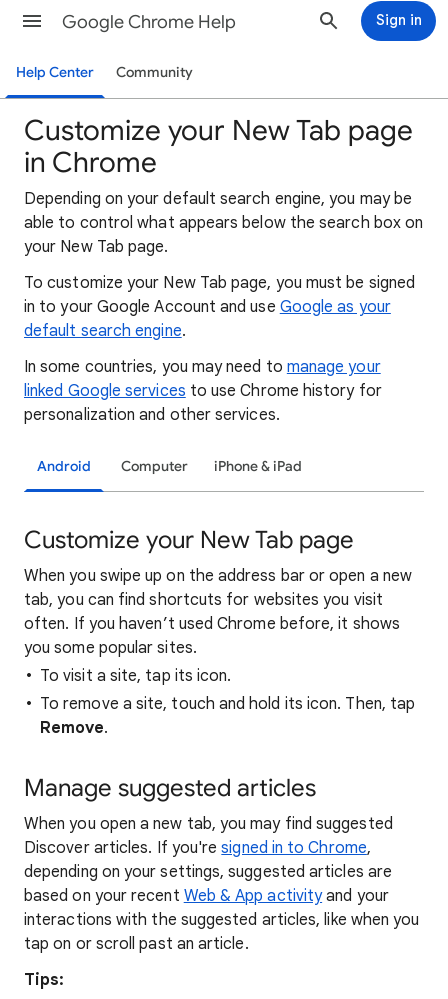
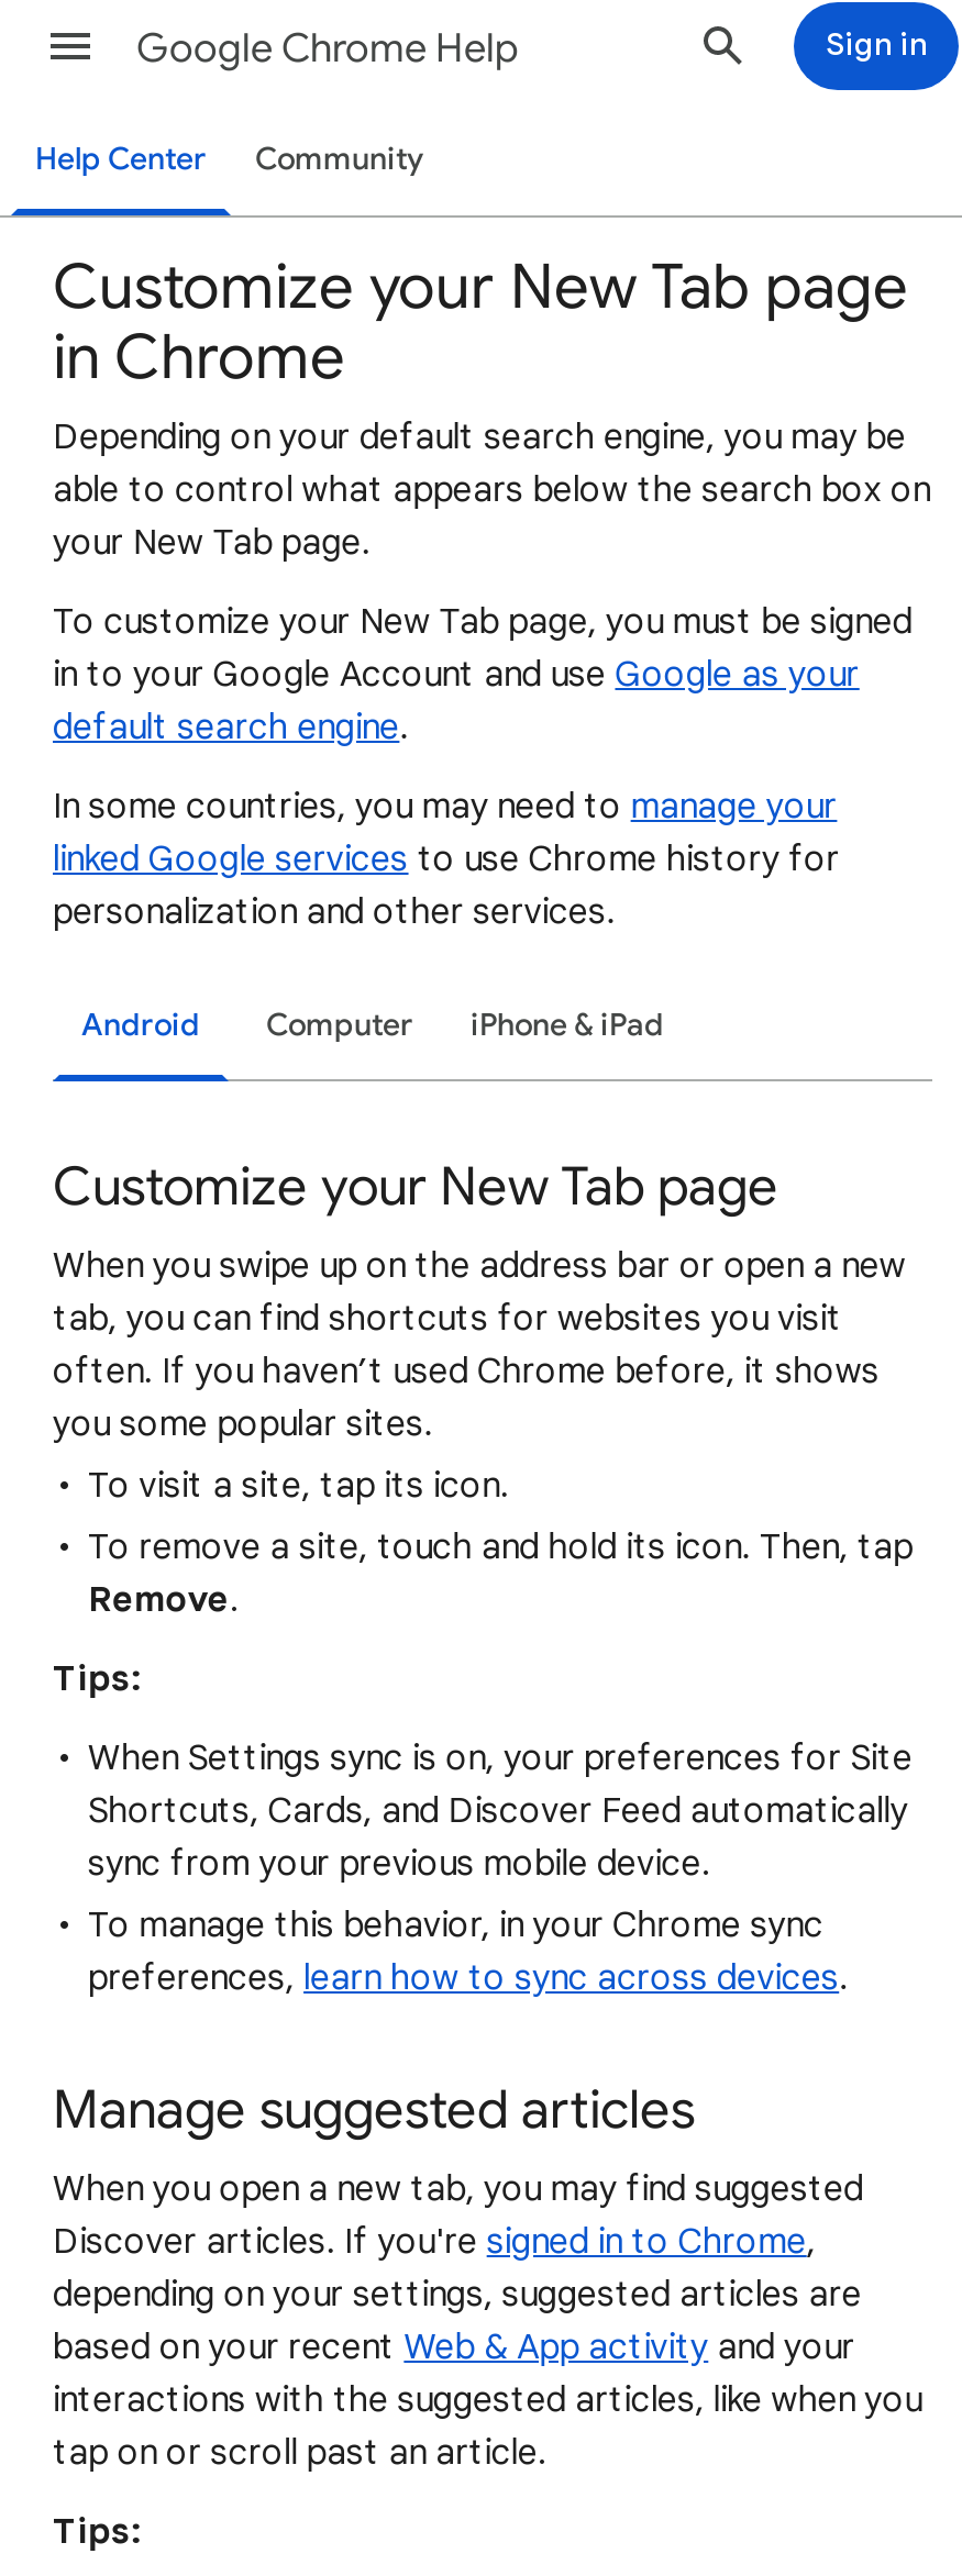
+ Tips:
+ When Settings sync is on, your preferences for Site
+ Shortcuts, Cards, and Discover Feed automatically
+ sync from your previous mobile device.
+ To manage this behavior, in your Chrome sync
+ preferences, learn how to sync across devices.
